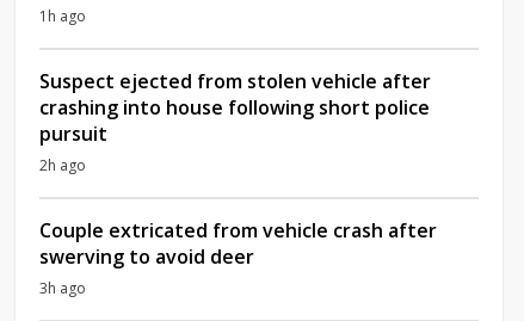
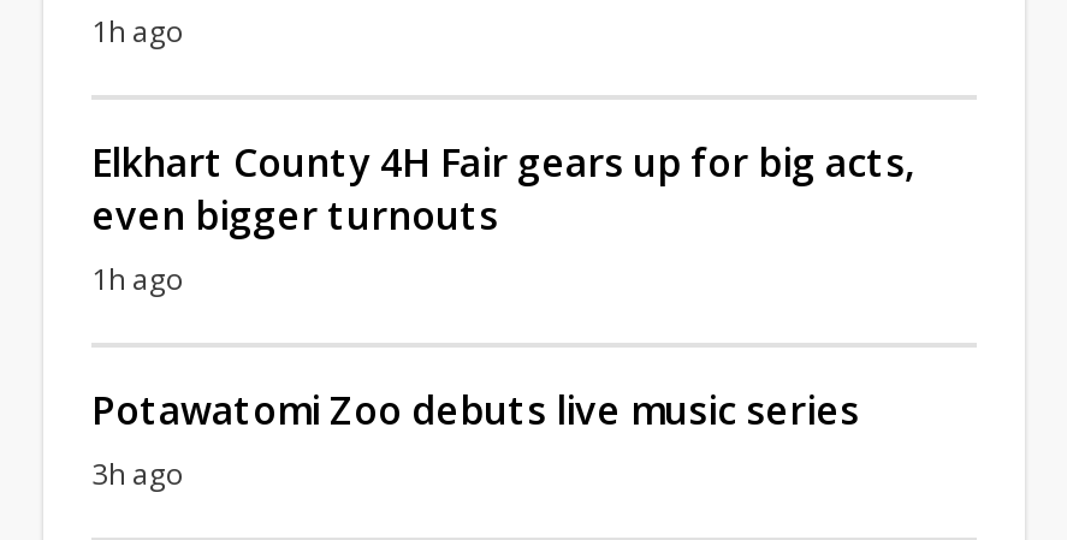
- Suspect ejected from stolen vehicle after
- crashing into house following short police
- pursuit
- 2h ago
+ Elkhart County 4H Fair gears up for big acts,
+ even bigger turnouts
+ 1h ago

- Couple extricated from vehicle crash after
- swerving to avoid deer
+ Potawatomi Zoo debuts live music series
